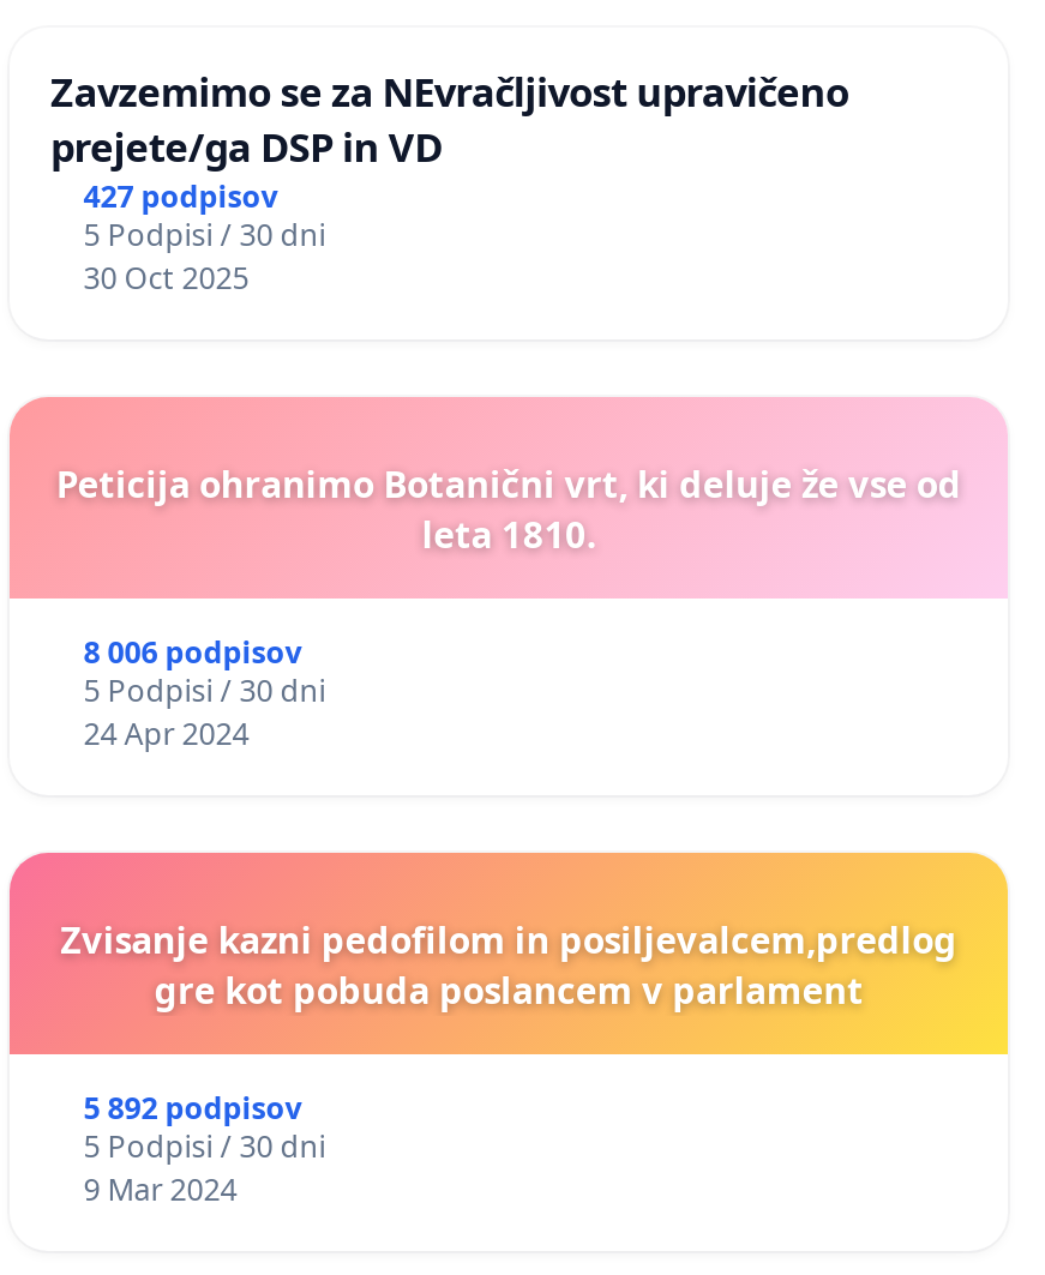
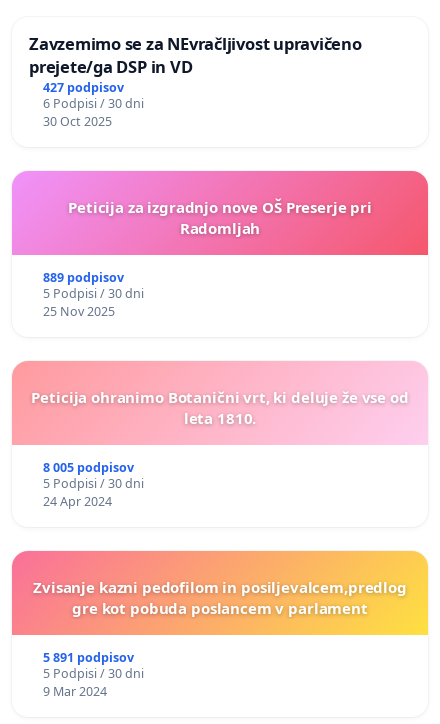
- 5 Podpisi / 30 dni
+ 6 Podpisi / 30 dni

+ [image]
+ Peticija za izgradnjo nove OŠ Preserje pri
+ Radomljah
+ 889 podpisov
+ 5 Podpisi / 30 dni
+ 25 Nov 2025

- 8 006 podpisov
+ 8 005 podpisov

- 5 892 podpisov
+ 5 891 podpisov
